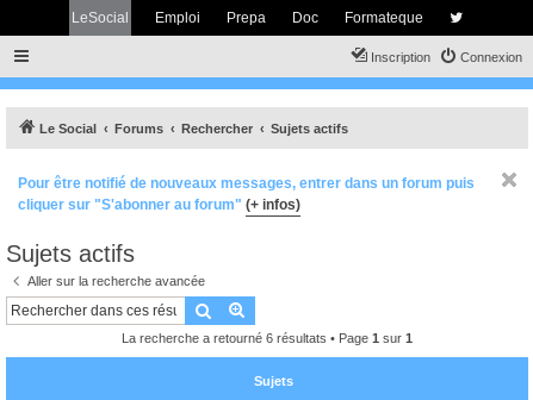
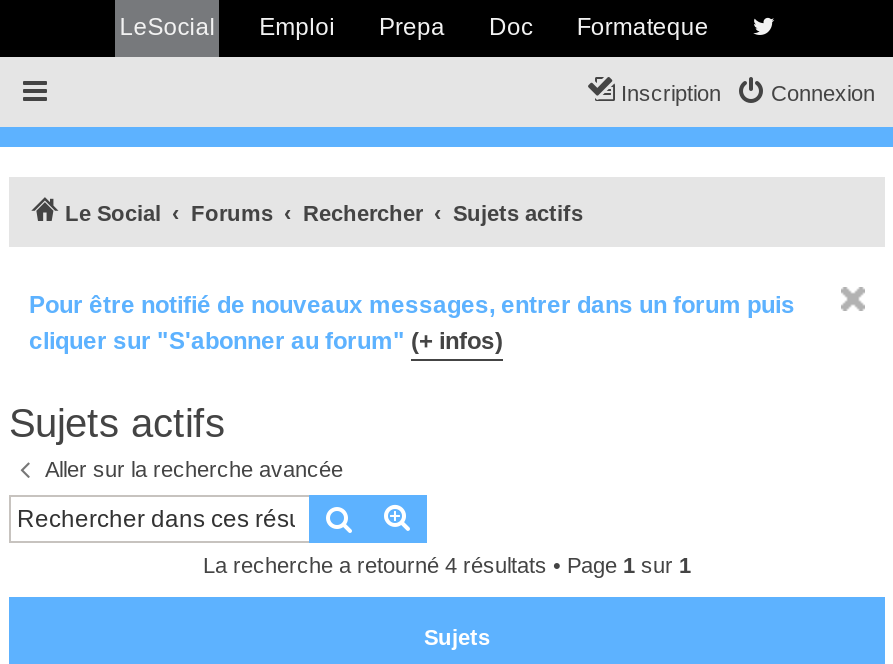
- La recherche a retourné 6 résultats • Page 1 sur 1
+ La recherche a retourné 4 résultats • Page 1 sur 1
